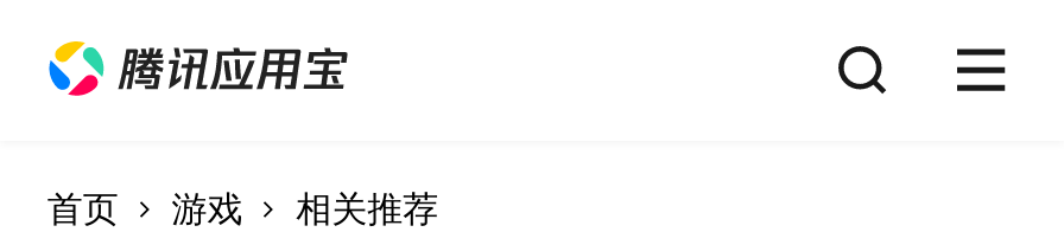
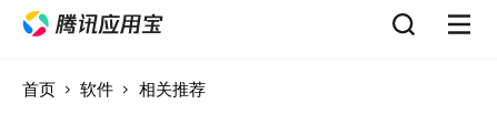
- 游戏
+ 软件
